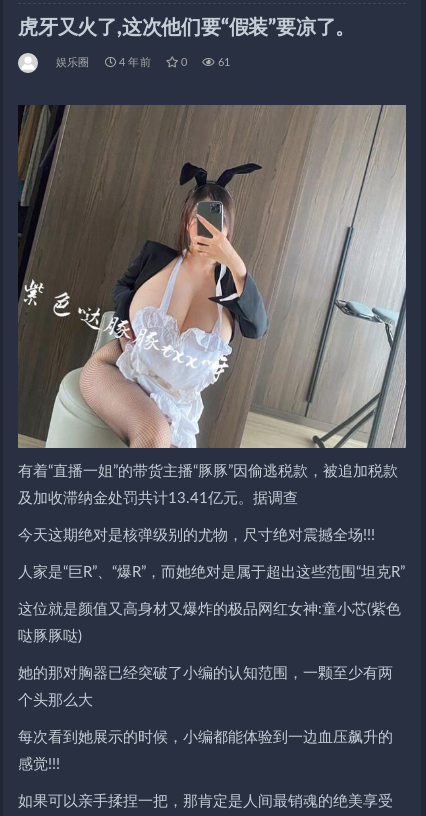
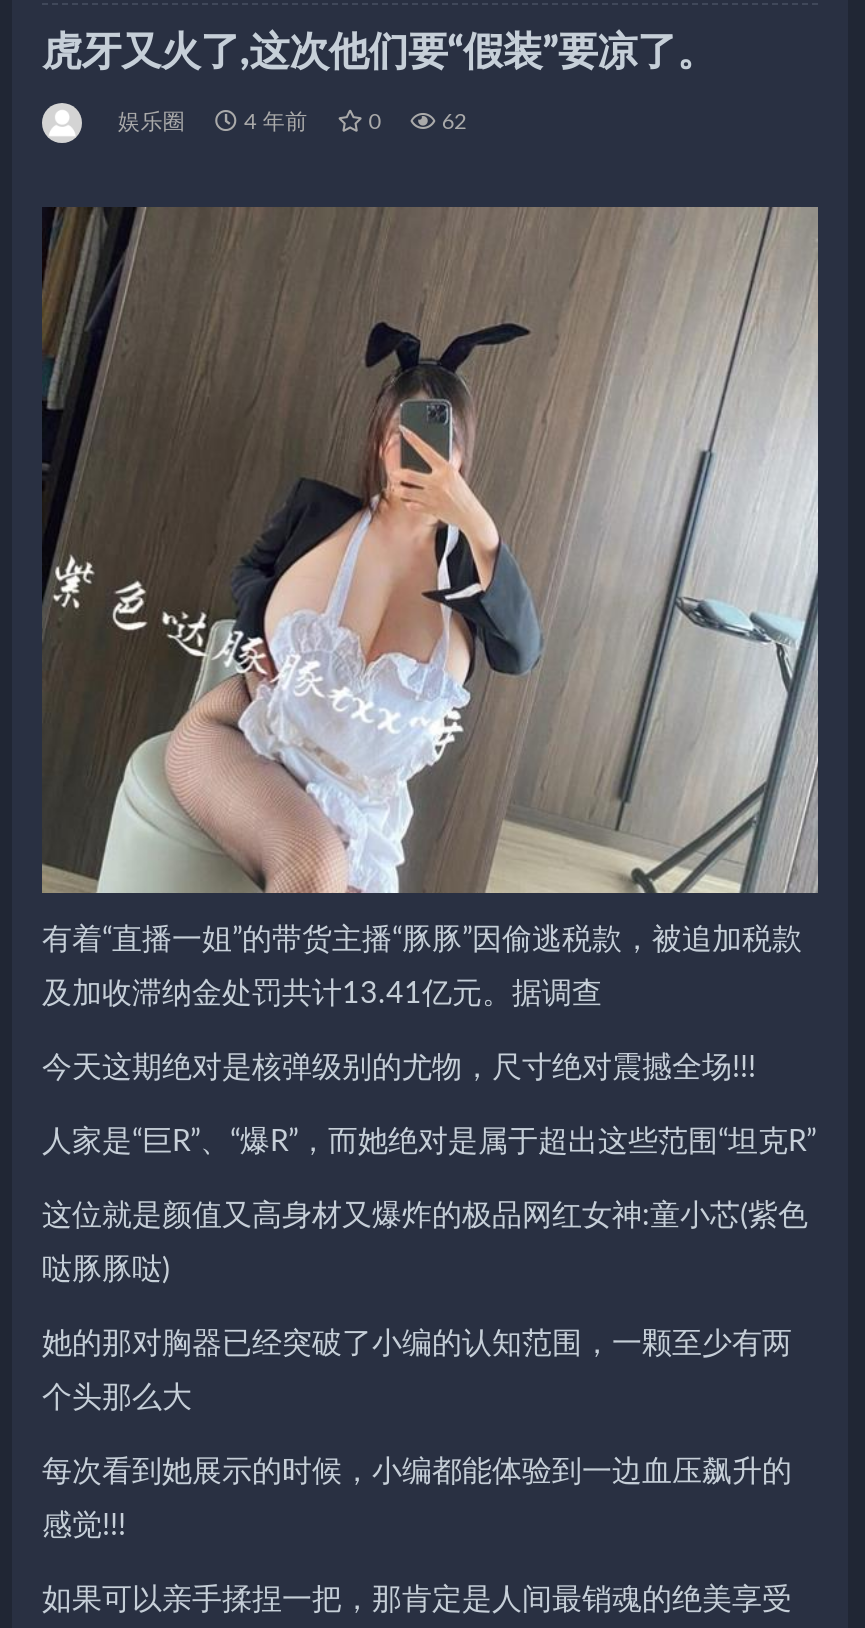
- 61
+ 62
